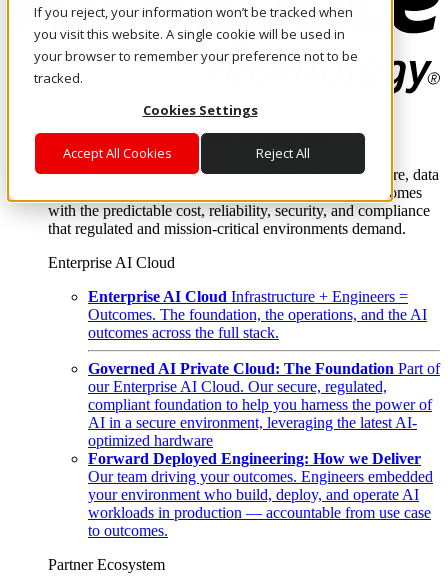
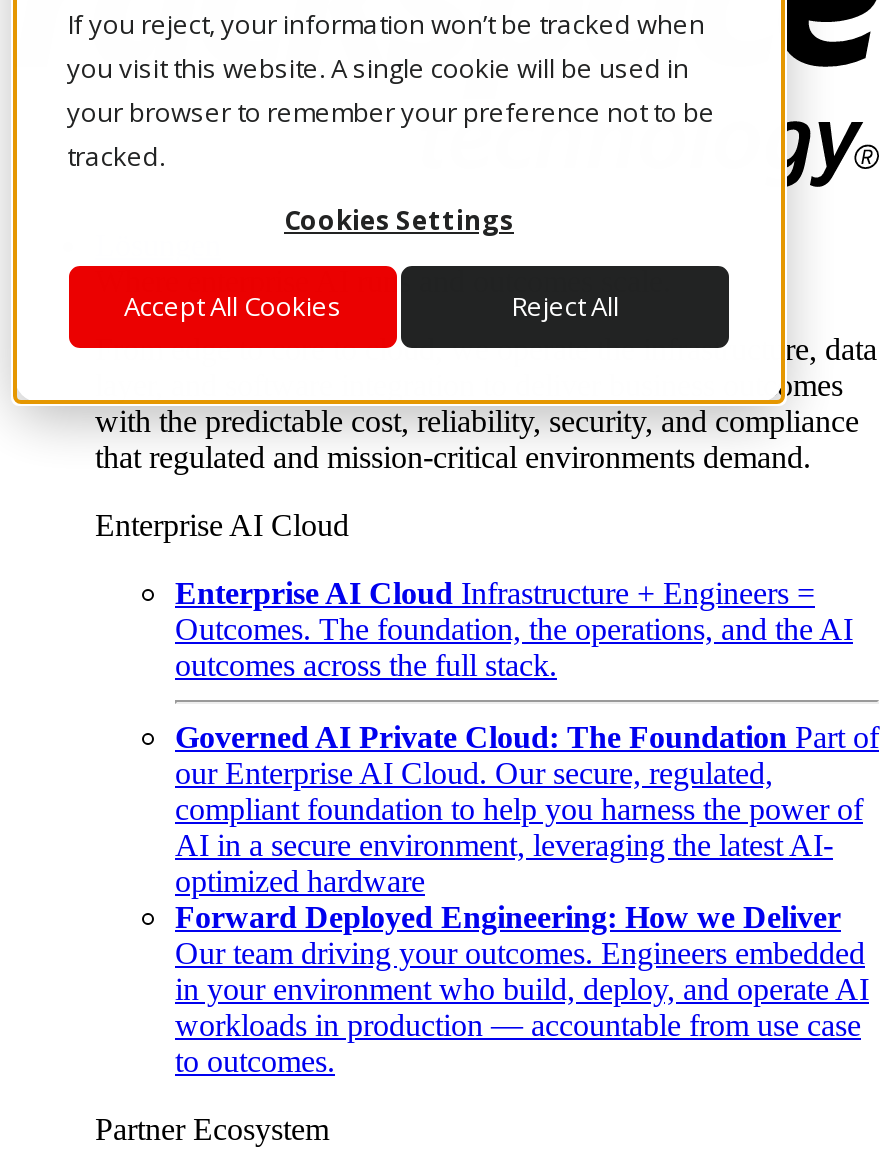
- your environment who build, deploy, and operate AI
+ in your environment who build, deploy, and operate AI
